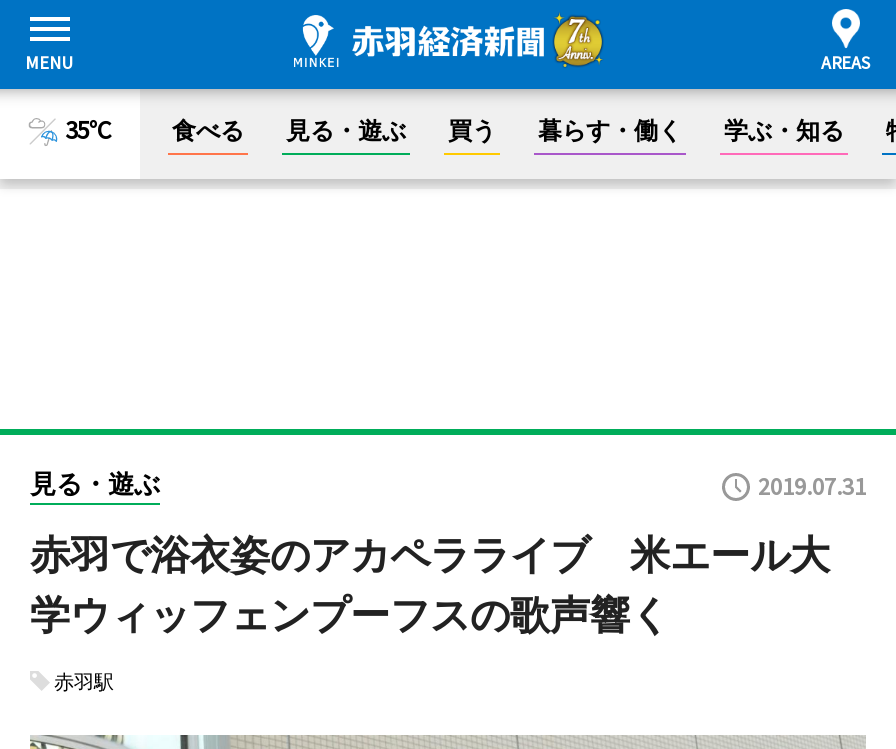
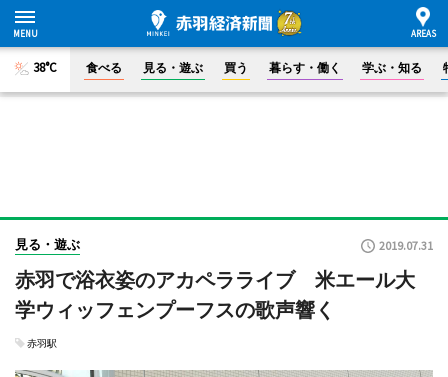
- 35°C
+ 38°C
